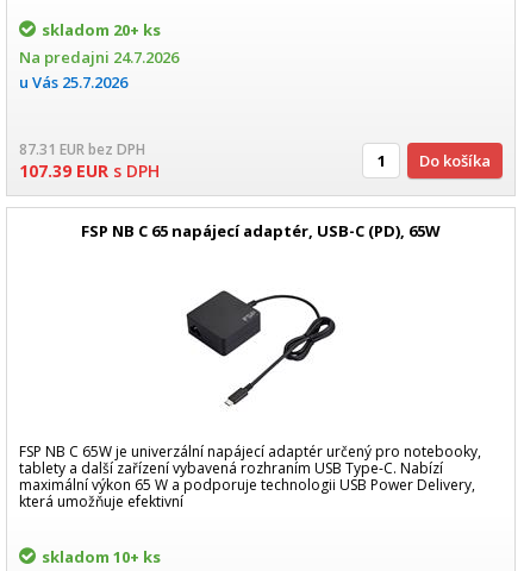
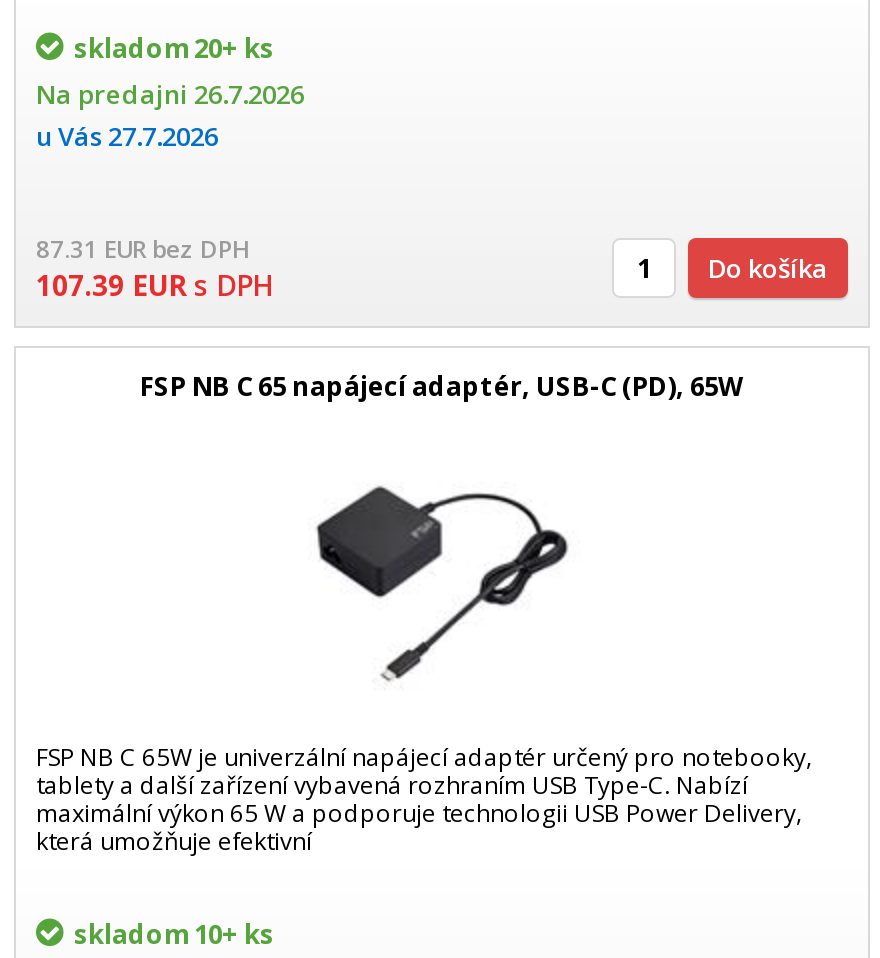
- Na predajni 24.7.2026
+ Na predajni 26.7.2026

- u Vás 25.7.2026
+ u Vás 27.7.2026
